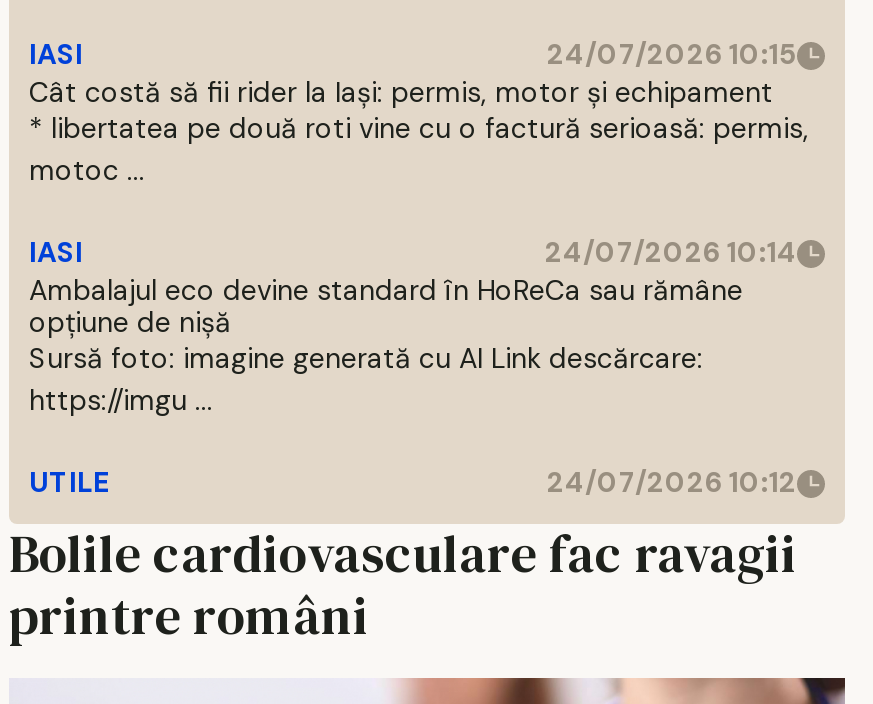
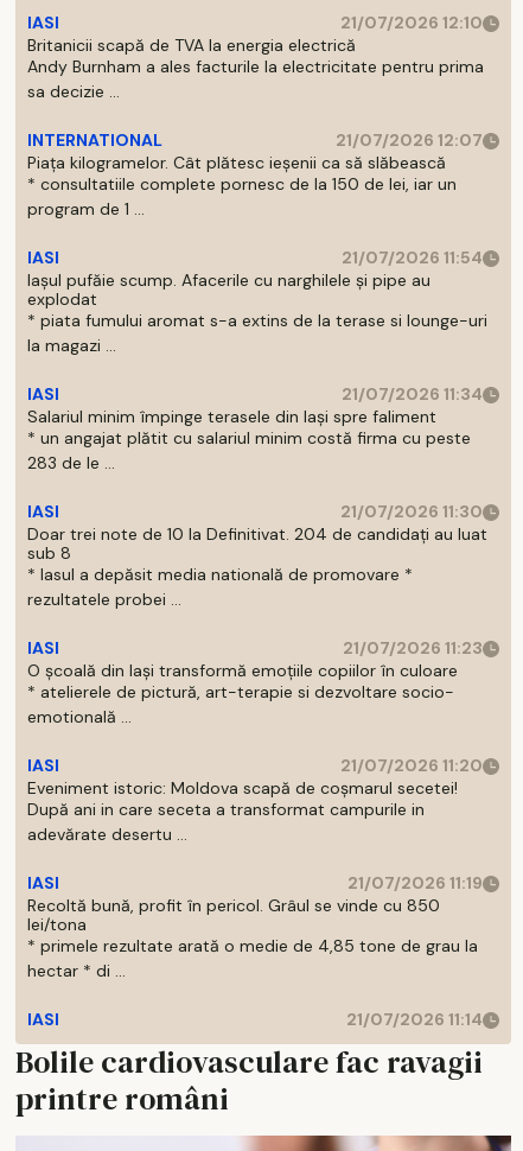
- 24/07/2026 10:15
- Cât costă să fii rider la Iași: permis, motor și echipament
- * libertatea pe două roti vine cu o factură serioasă: permis,
- motoc ...
+ 21/07/2026 12:10
+ Britanicii scapă de TVA la energia electrică
+ Andy Burnham a ales facturile la electricitate pentru prima
+ sa decizie ...
+ INTERNATIONAL
+ 21/07/2026 12:07
+ Piața kilogramelor. Cât plătesc ieșenii ca să slăbească
+ * consultatiile complete pornesc de la 150 de lei, iar un
+ program de 1 ...

- 24/07/2026 10:14
- Ambalajul eco devine standard în HoReCa sau rămâne
- opțiune de nișă
- Sursă foto: imagine generată cu AI Link descărcare:
- https://imgu ...
- UTILE
- 24/07/2026 10:12
+ 21/07/2026 11:54
+ Iașul pufăie scump. Afacerile cu narghilele și pipe au
+ explodat
+ * piata fumului aromat s-a extins de la terase si lounge-uri
+ la magazi ...
+ IASI
+ 21/07/2026 11:34
+ Salariul minim împinge terasele din Iași spre faliment
+ * un angajat plătit cu salariul minim costă firma cu peste
+ 283 de le ...
+ IASI
+ 21/07/2026 11:30
+ Doar trei note de 10 la Definitivat. 204 de candidați au luat
+ sub 8
+ * Iasul a depăsit media natională de promovare *
+ rezultatele probei ...
+ IASI
+ 21/07/2026 11:23
+ O școală din Iași transformă emoțiile copiilor în culoare
+ * atelierele de pictură, art-terapie si dezvoltare socio-
+ emotională ...
+ IASI
+ 21/07/2026 11:20
+ Eveniment istoric: Moldova scapă de coșmarul secetei!
+ După ani in care seceta a transformat campurile in
+ adevărate desertu ...
+ IASI
+ 21/07/2026 11:19
+ Recoltă bună, profit în pericol. Grâul se vinde cu 850
+ lei/tona
+ * primele rezultate arată o medie de 4,85 tone de grau la
+ hectar * di ...
+ IASI
+ 21/07/2026 11:14
